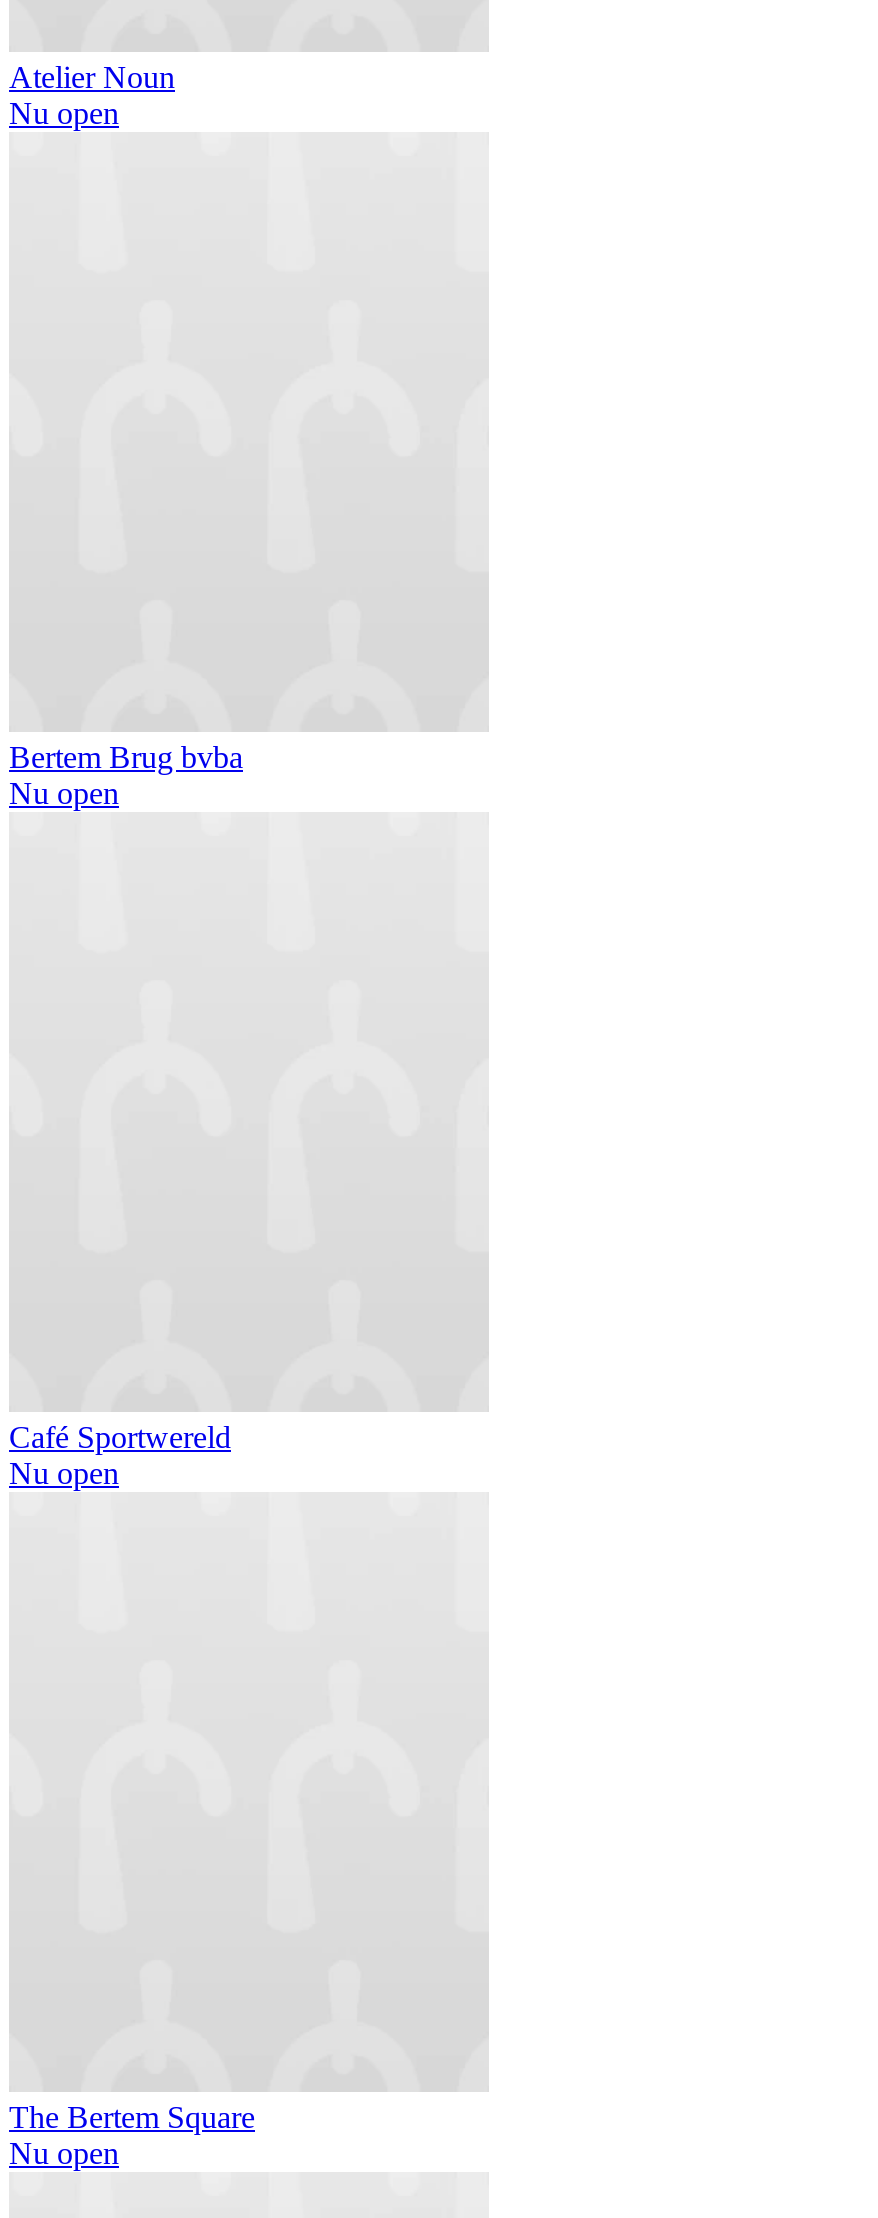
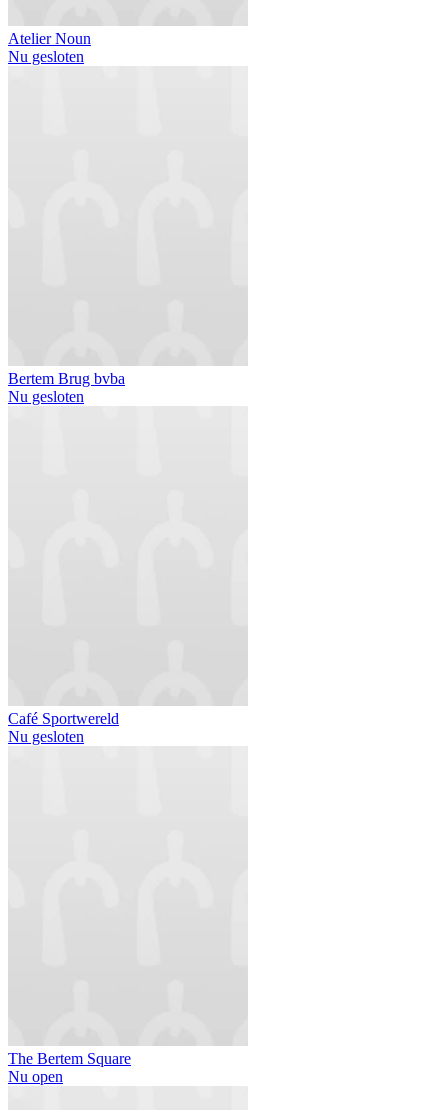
- Nu open
+ Nu gesloten

- Nu open
+ Nu gesloten

- Nu open
+ Nu gesloten
